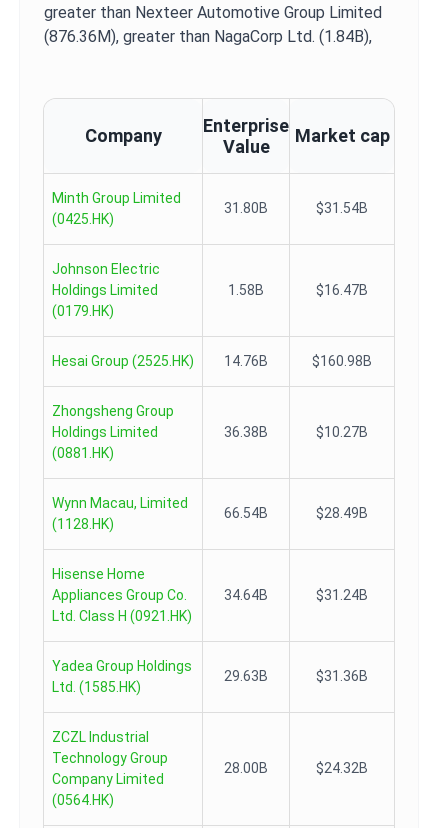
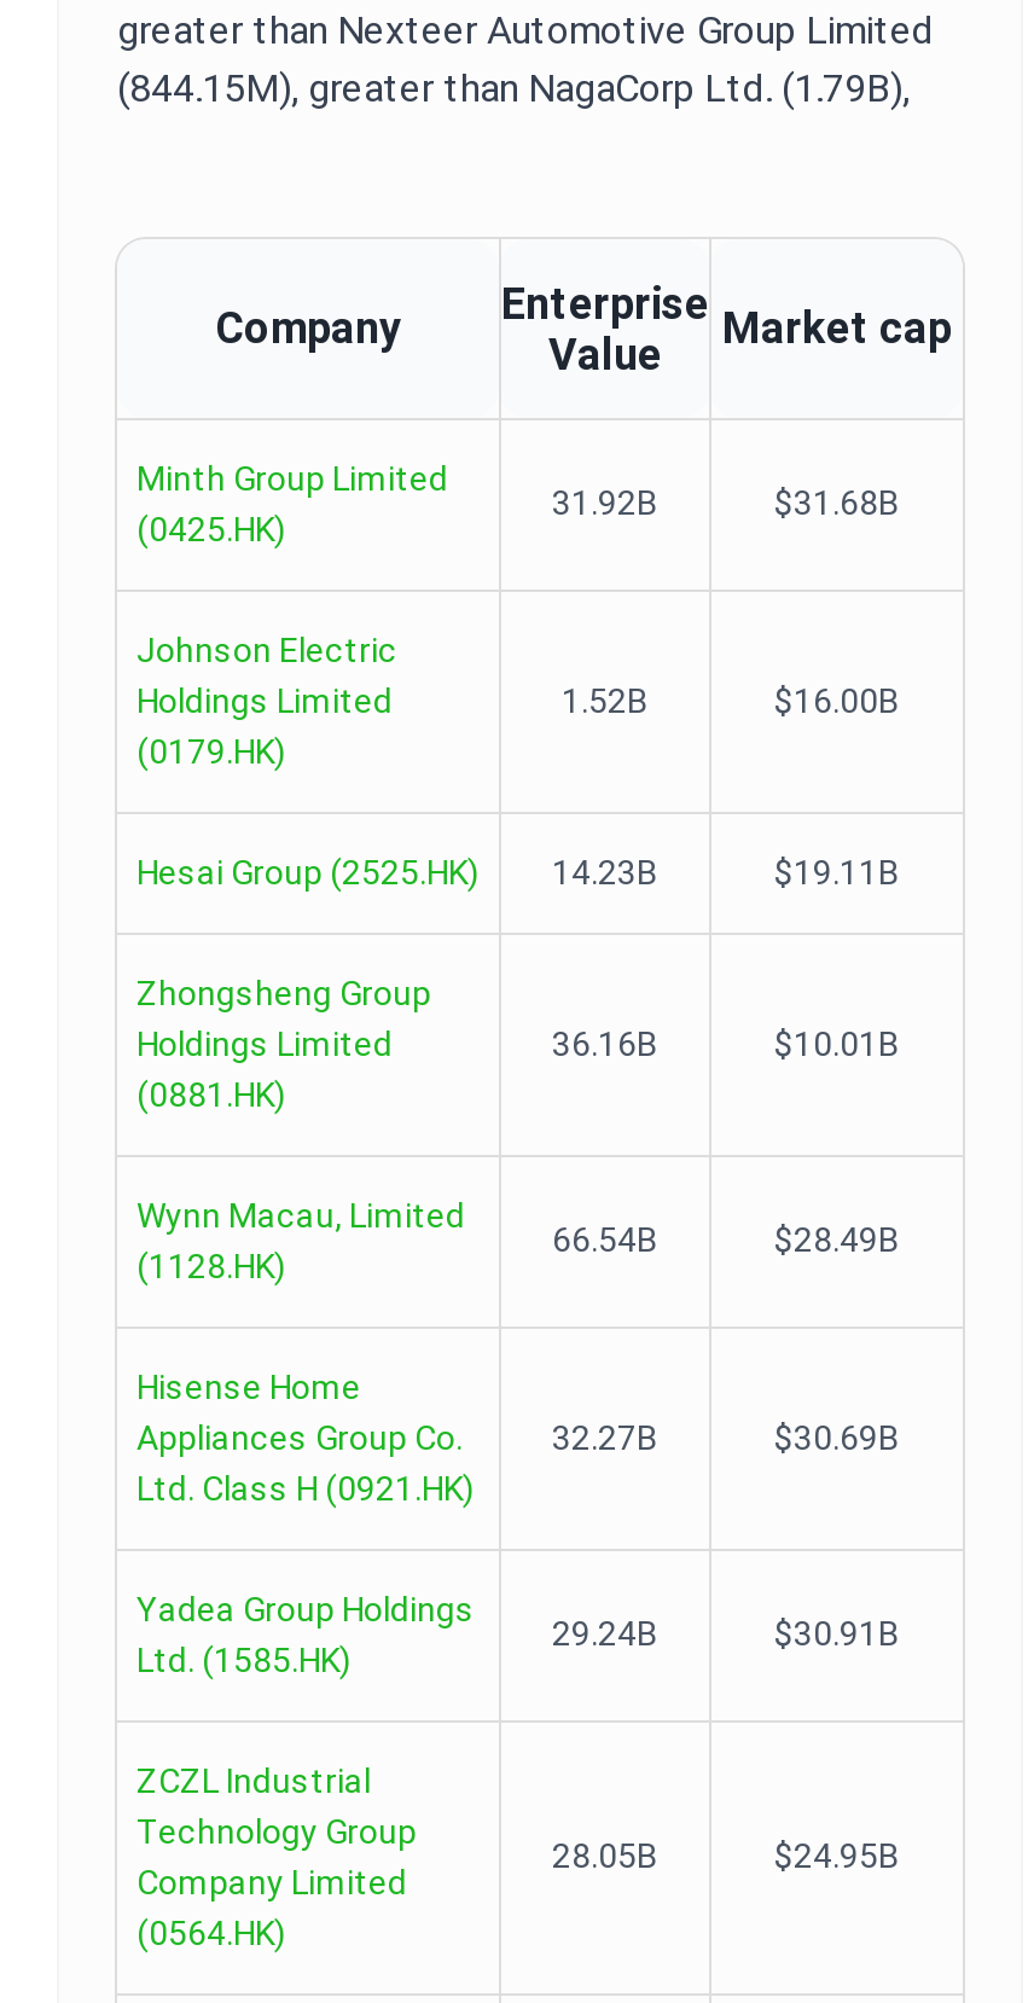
- (876.36M), greater than NagaCorp Ltd. (1.84B),
+ (844.15M), greater than NagaCorp Ltd. (1.79B),

- 31.80B
- $31.54B
+ 31.92B
+ $31.68B

- 1.58B
- $16.47B
+ 1.52B
+ $16.00B

- 14.76B
- $160.98B
+ 14.23B
+ $19.11B

- 36.38B
- $10.27B
+ 36.16B
+ $10.01B

- 34.64B
- $31.24B
+ 32.27B
+ $30.69B

- 29.63B
- $31.36B
+ 29.24B
+ $30.91B

- 28.00B
- $24.32B
+ 28.05B
+ $24.95B
